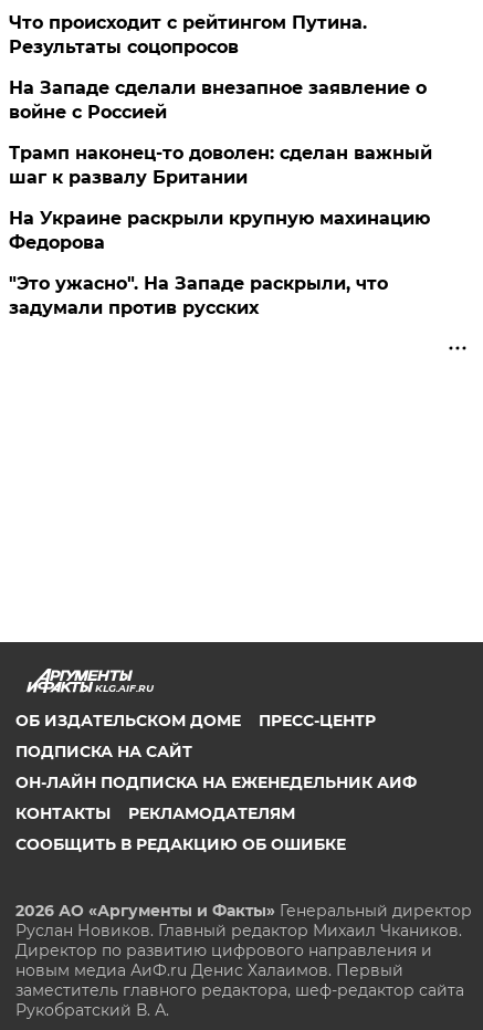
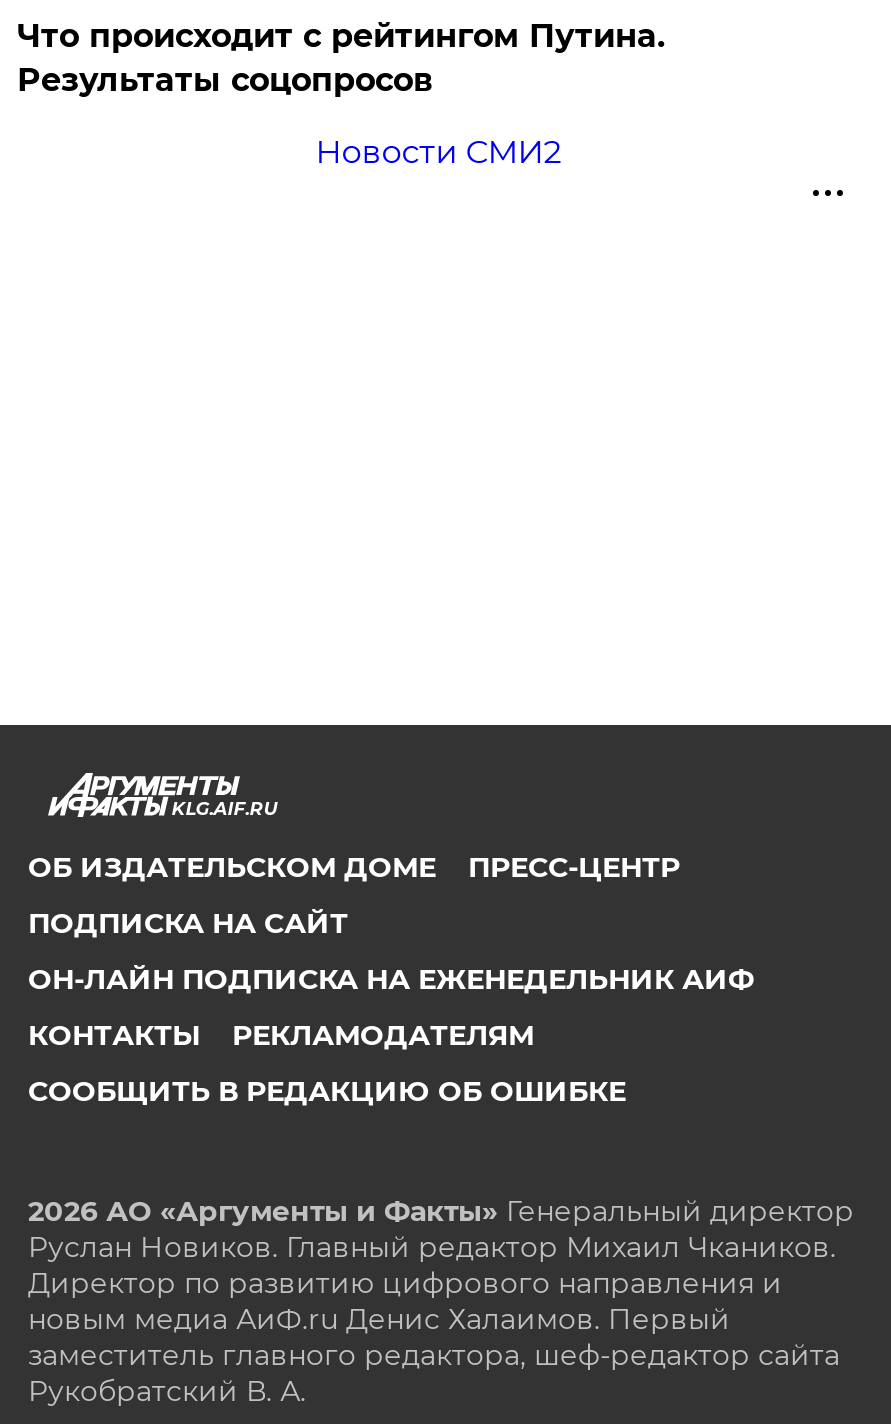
- На Западе сделали внезапное заявление о
- войне с Россией
- Трамп наконец-то доволен: сделан важный
- шаг к развалу Британии
- На Украине раскрыли крупную махинацию
- Федорова
- "Это ужасно". На Западе раскрыли, что
- задумали против русских
+ Новости СМИ2
